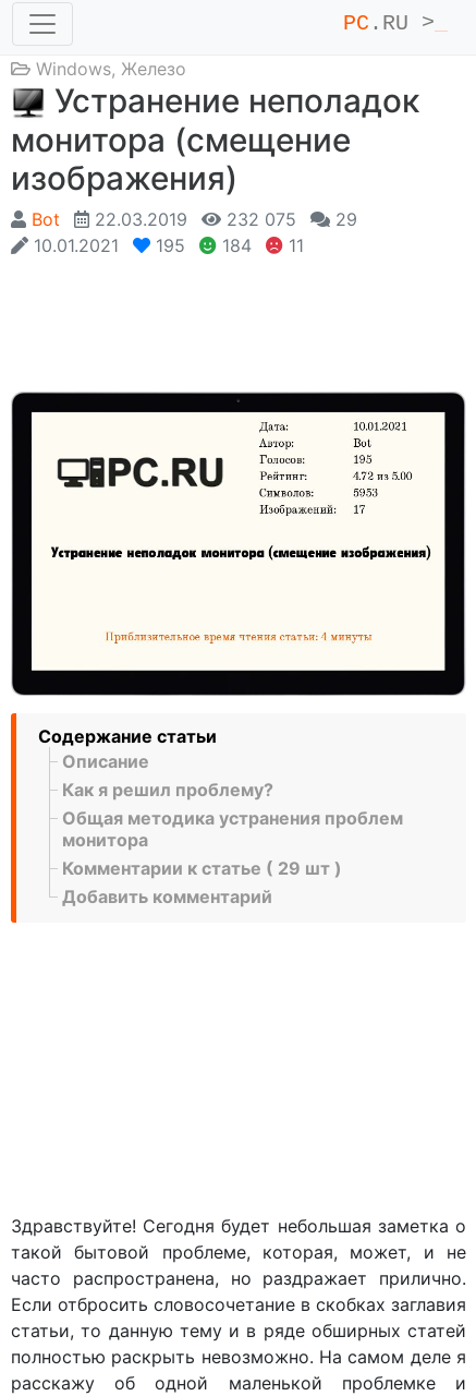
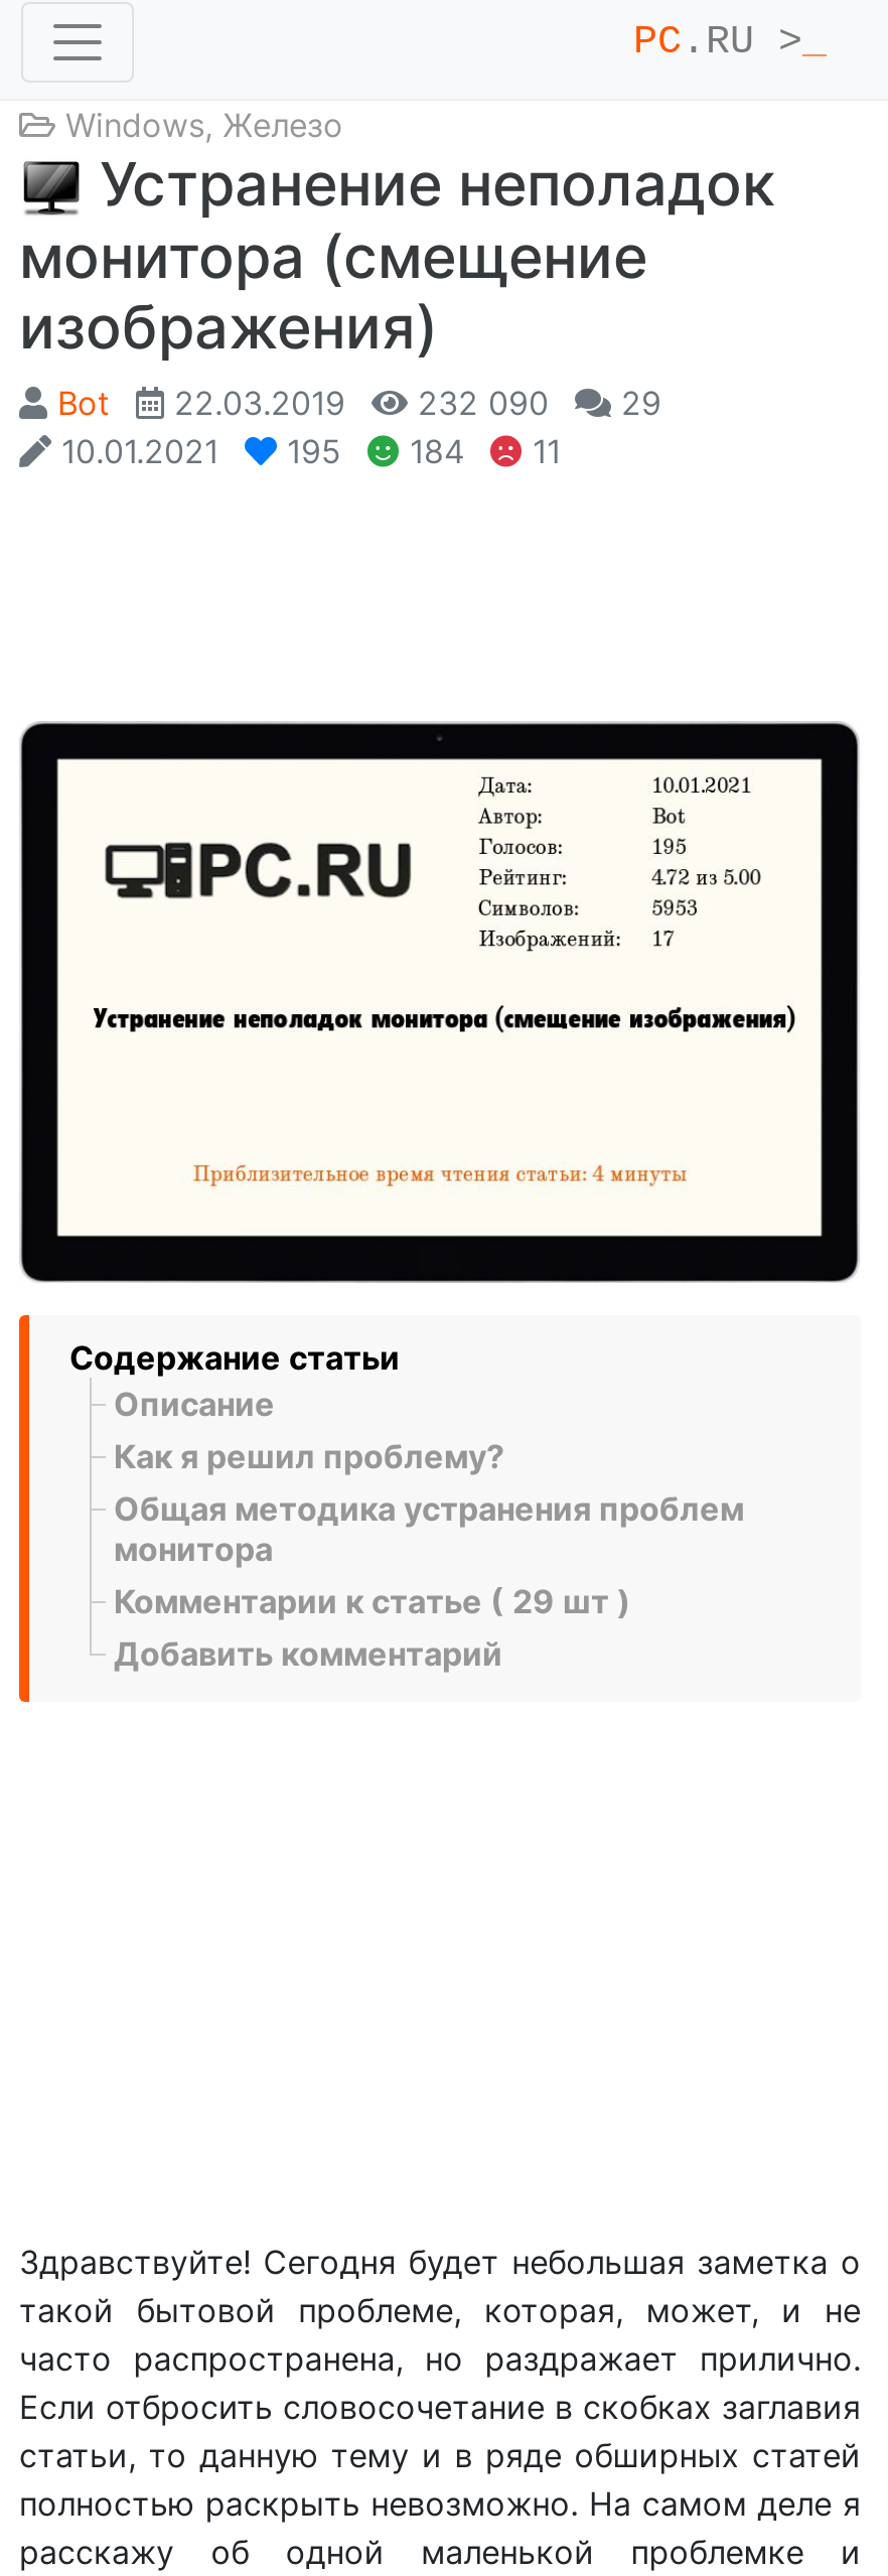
- Bot 22.03.2019 232 075 29
+ Bot 22.03.2019 232 090 29
